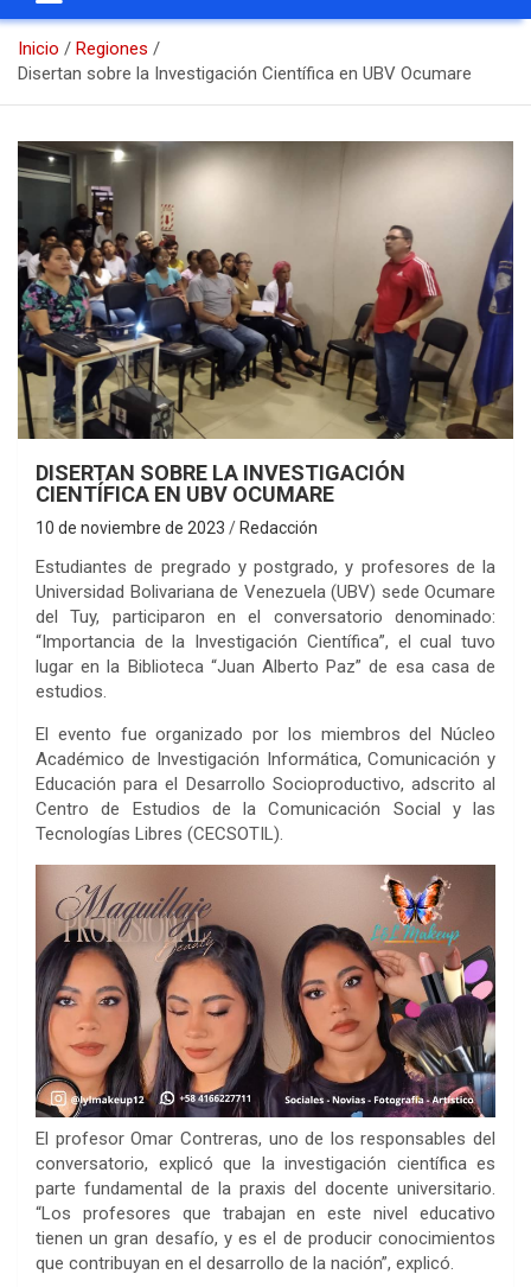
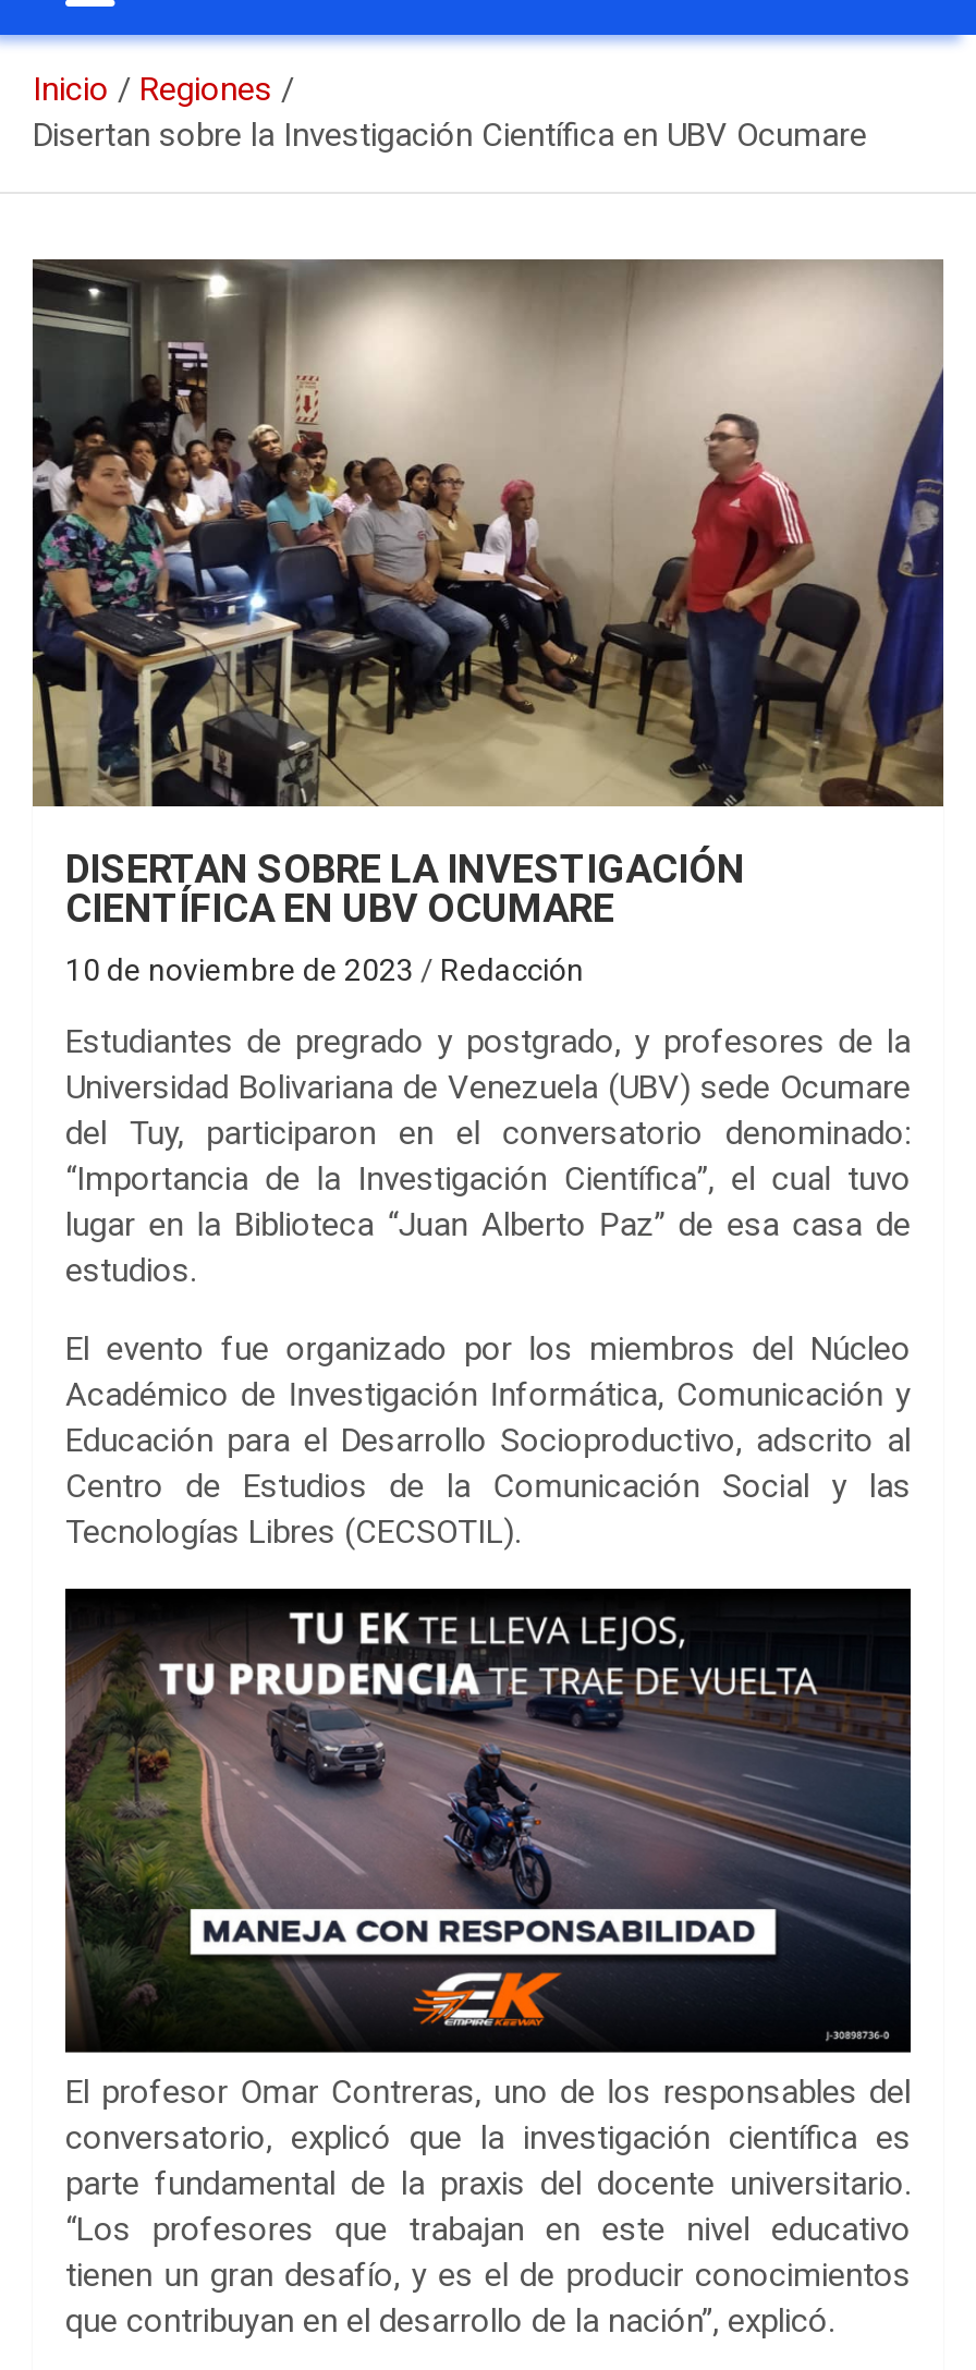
- [image]
+ [image]
